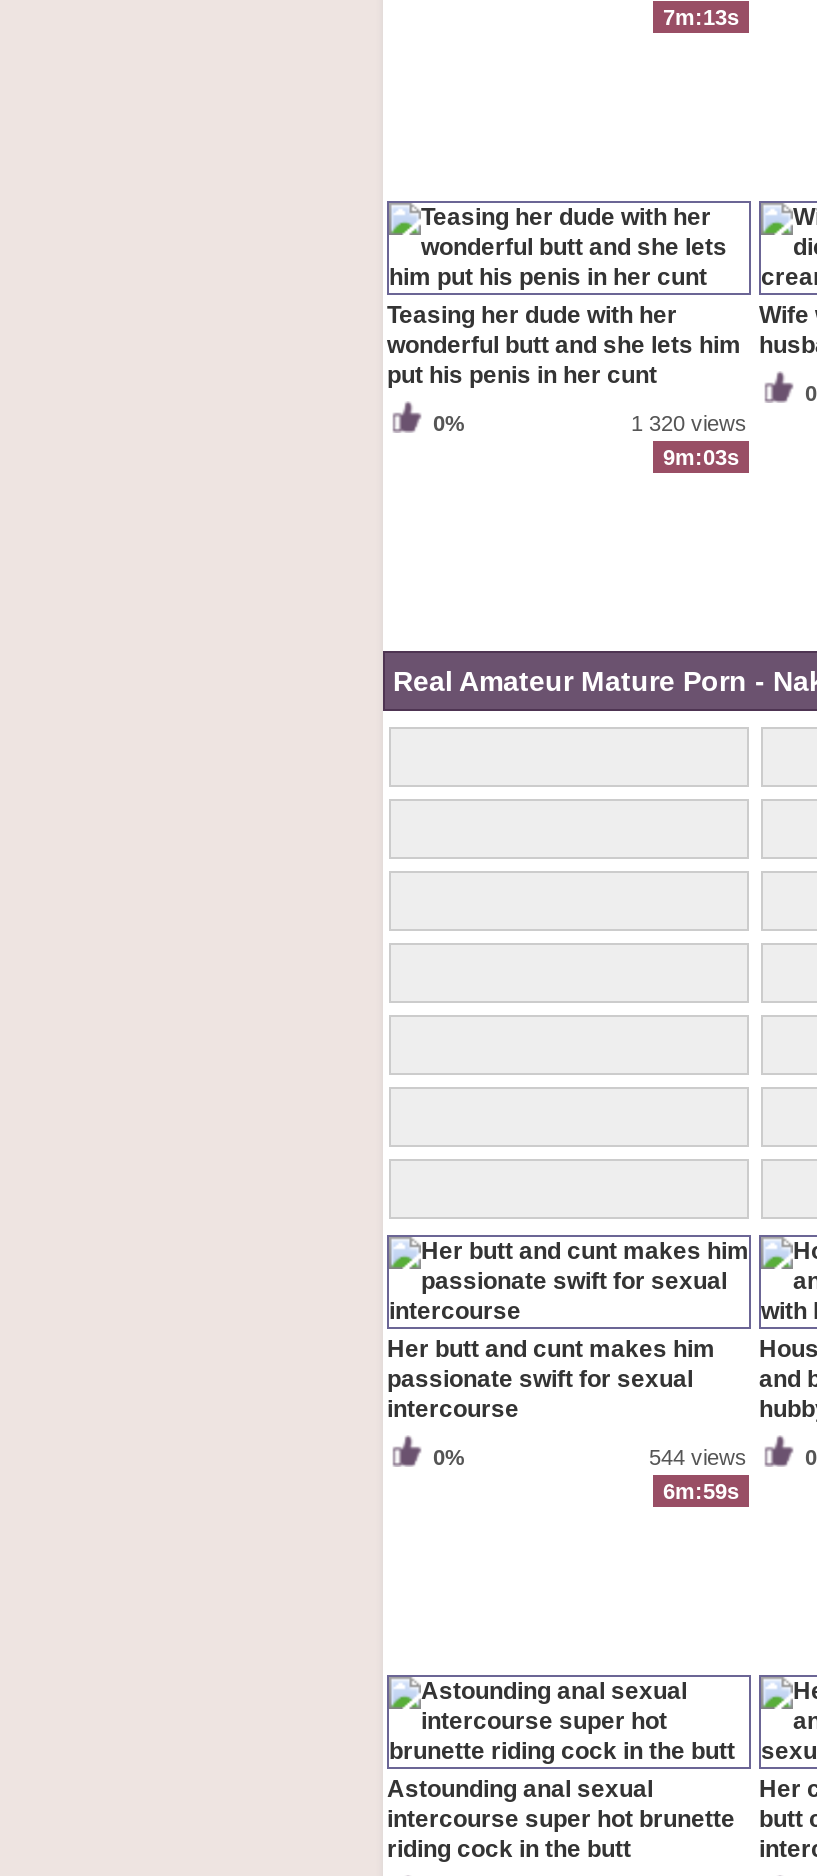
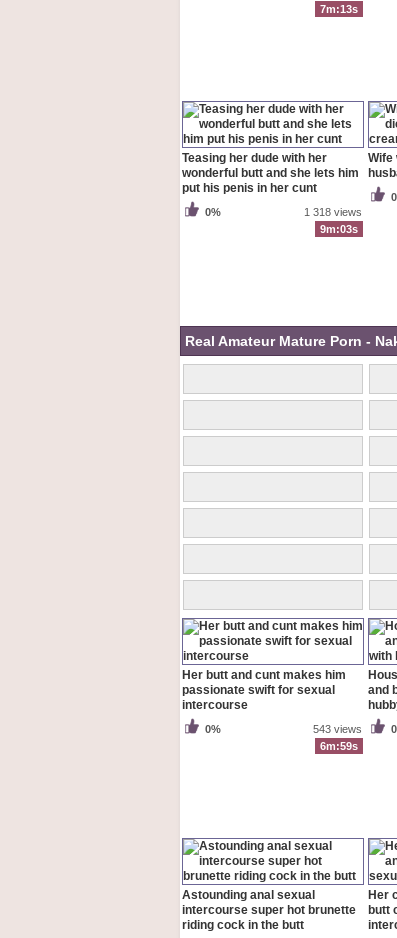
- 1 320 views
+ 1 318 views

- 544 views
+ 543 views
